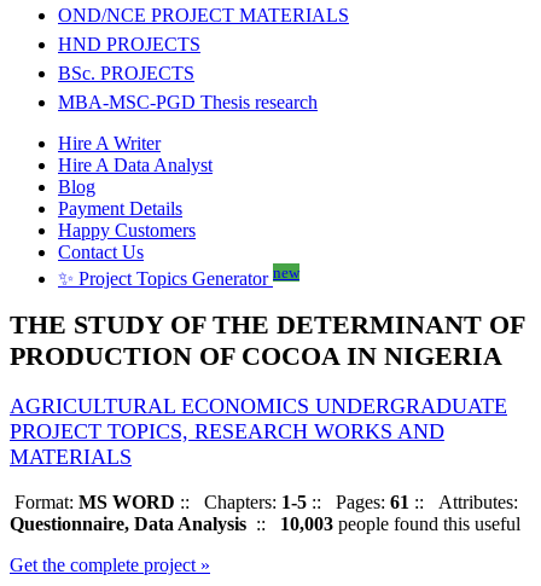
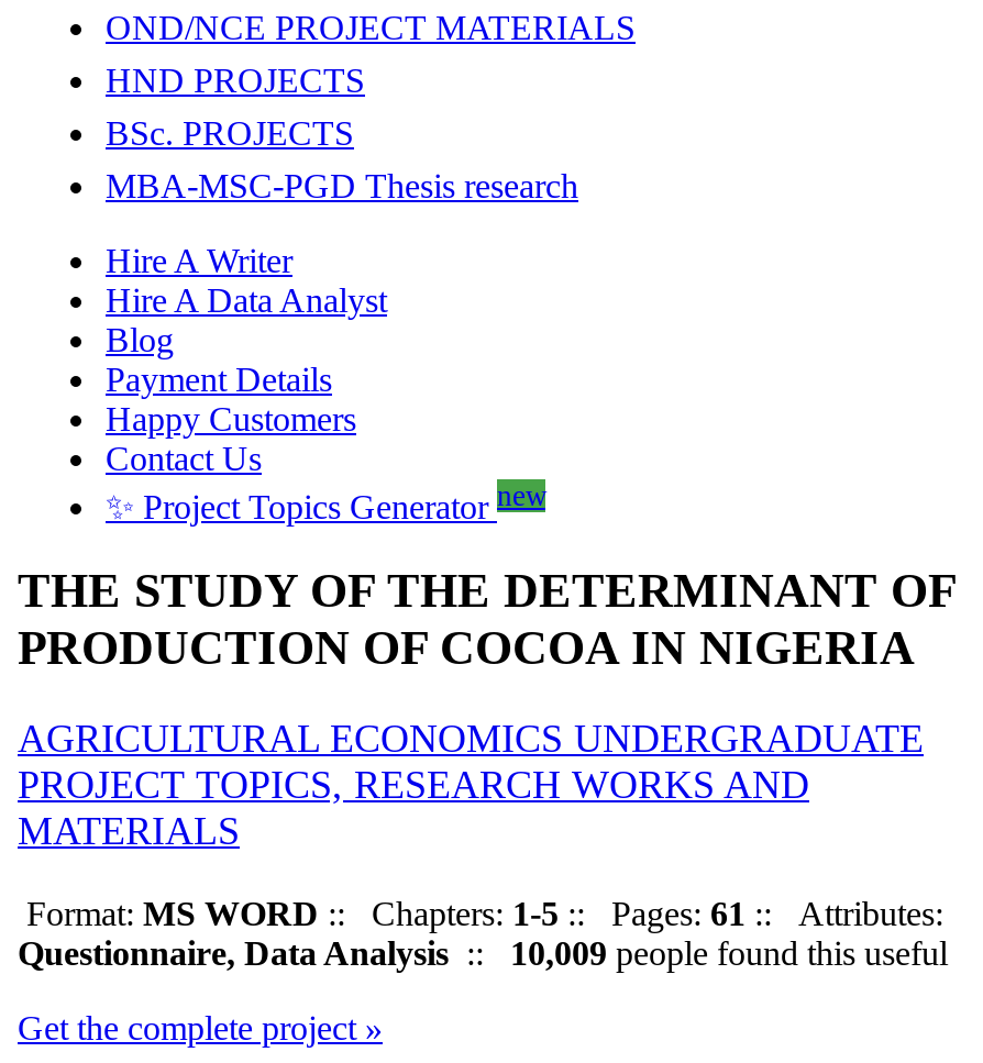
- Questionnaire, Data Analysis:: 10,003 people found this useful
+ Questionnaire, Data Analysis:: 10,009 people found this useful
